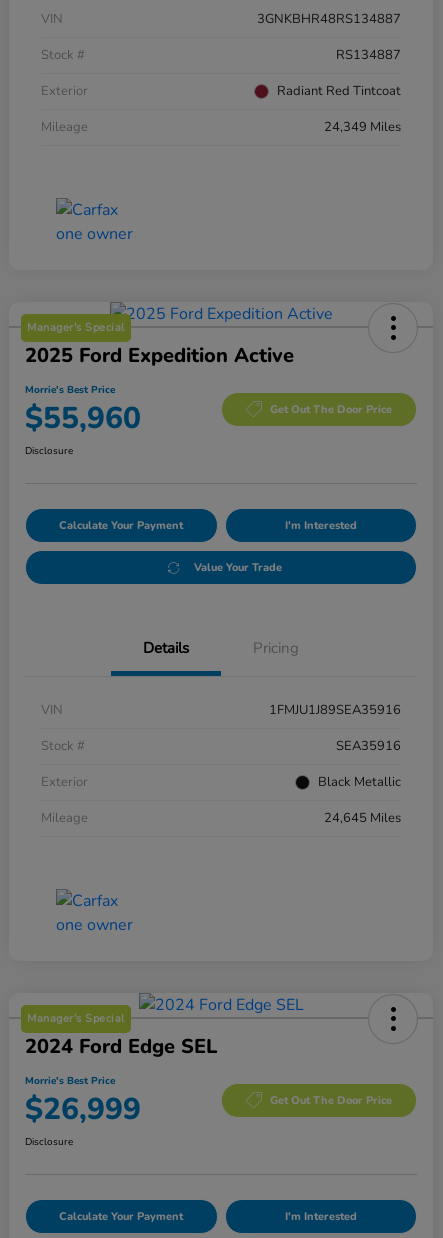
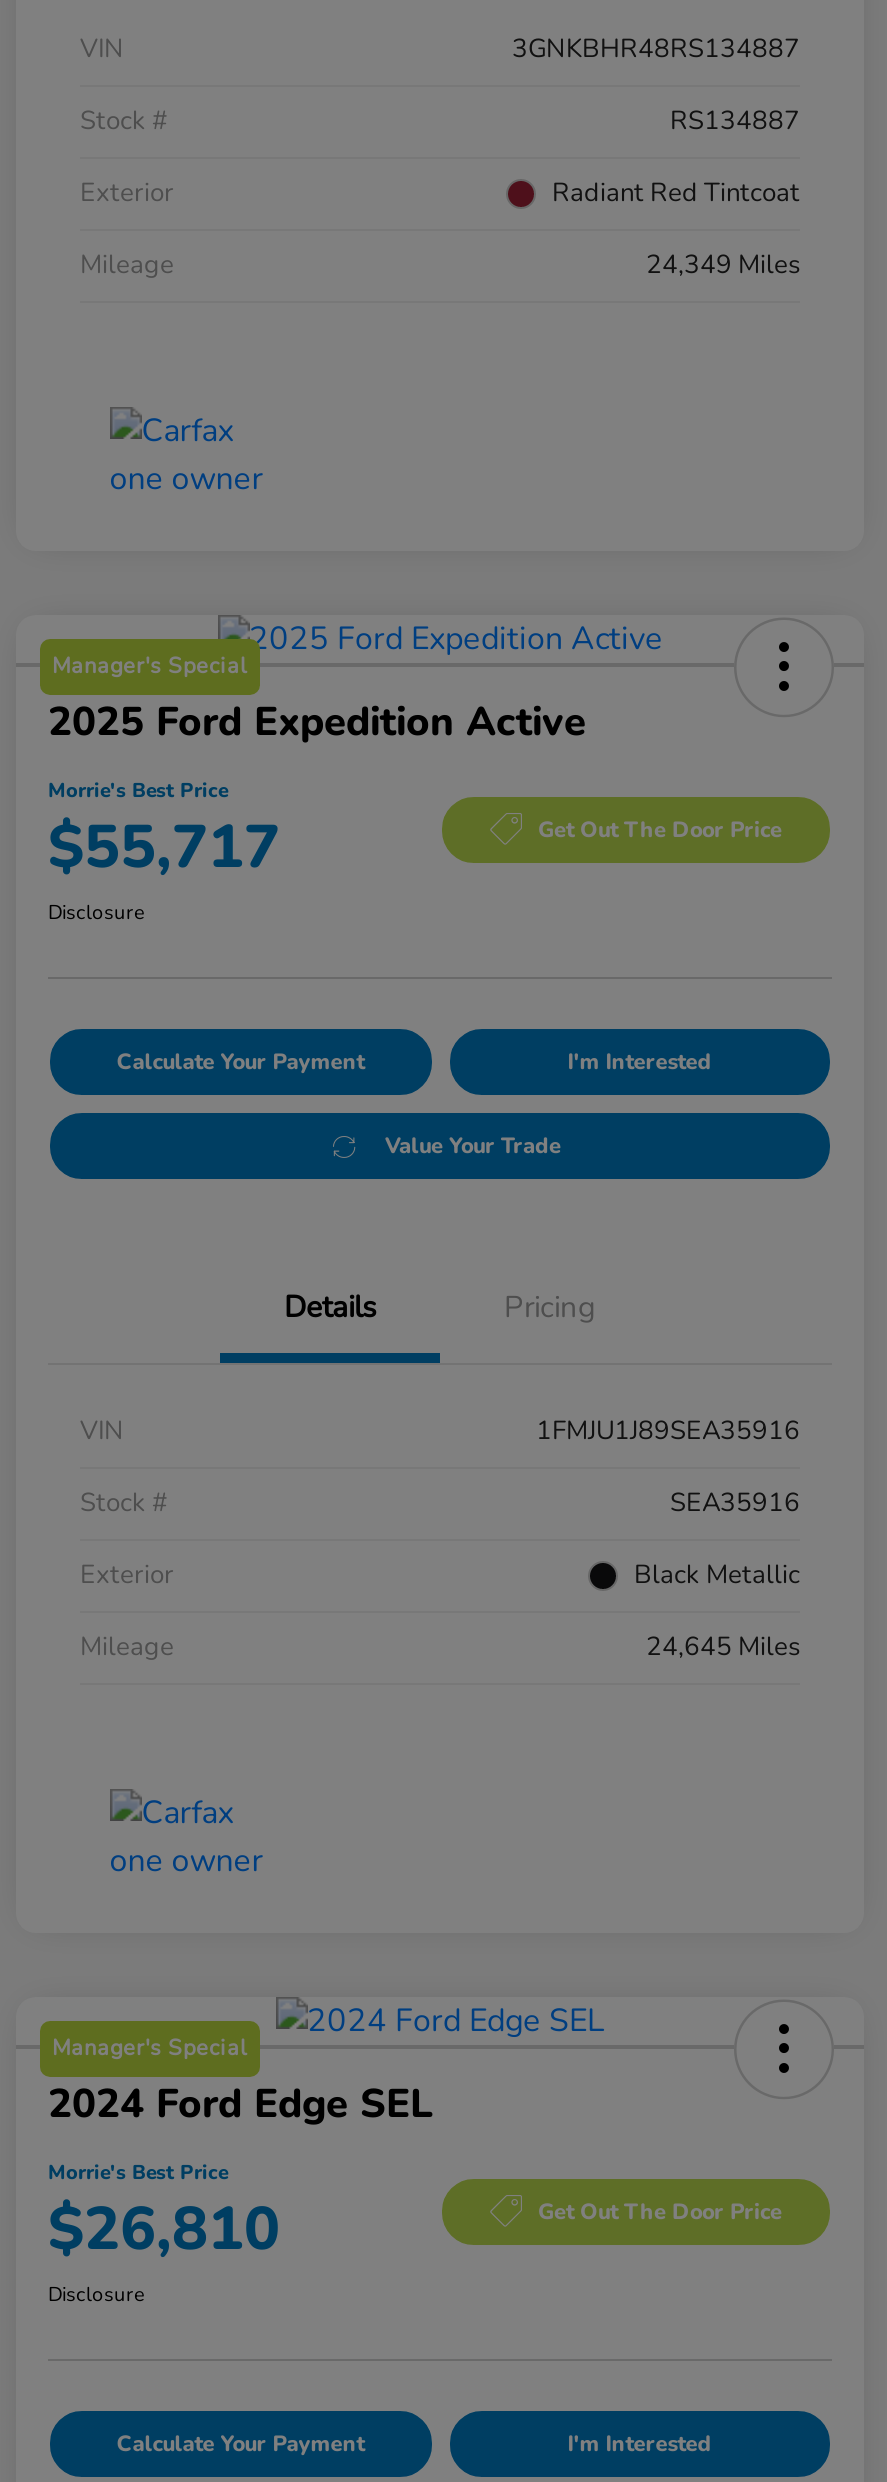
- $55,960
+ $55,717

- $26,999
+ $26,810
